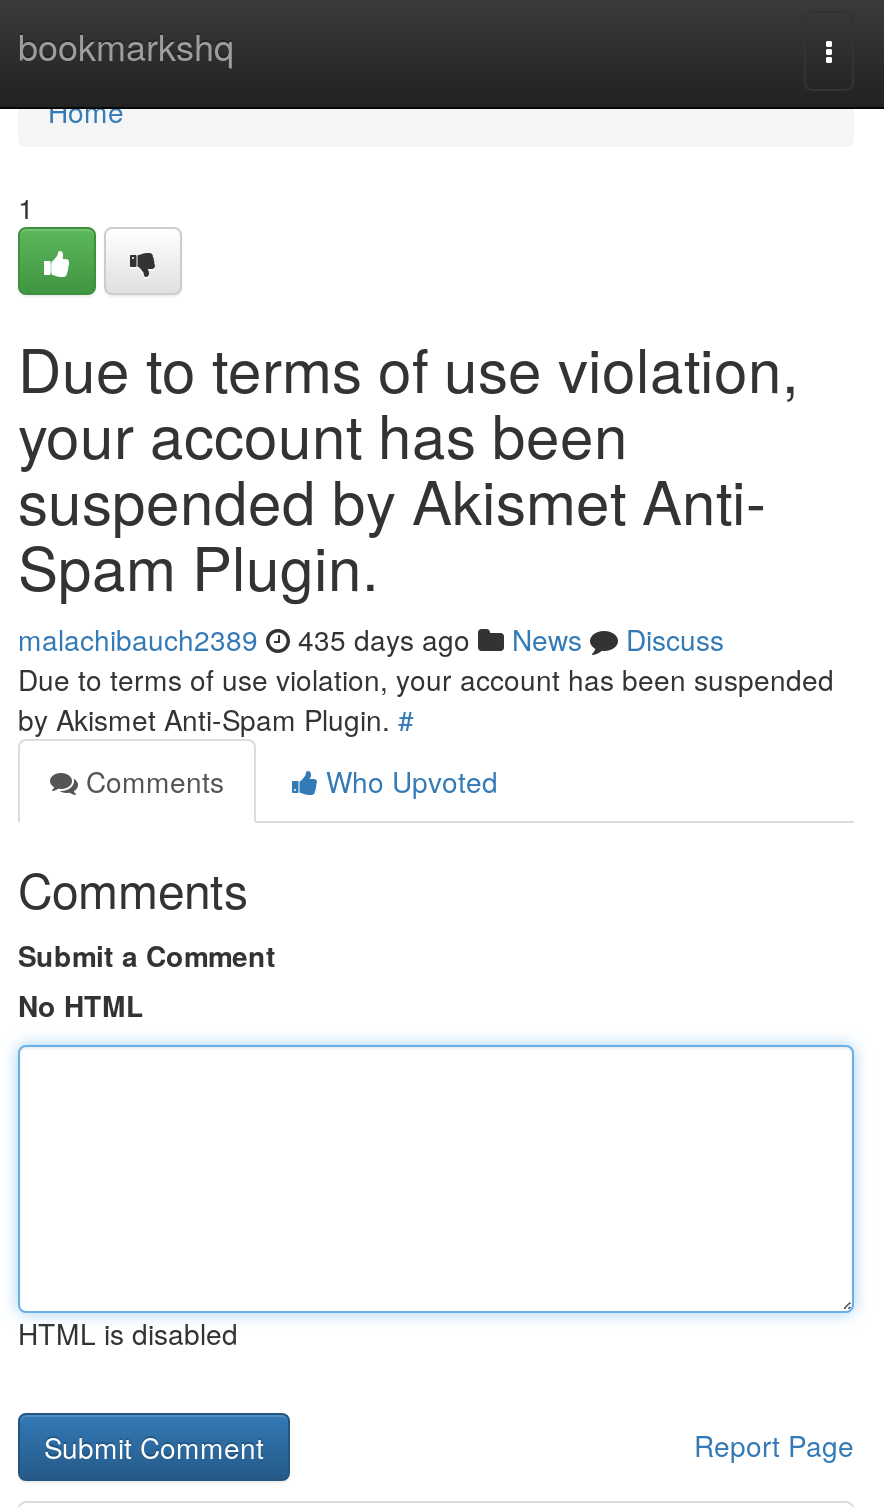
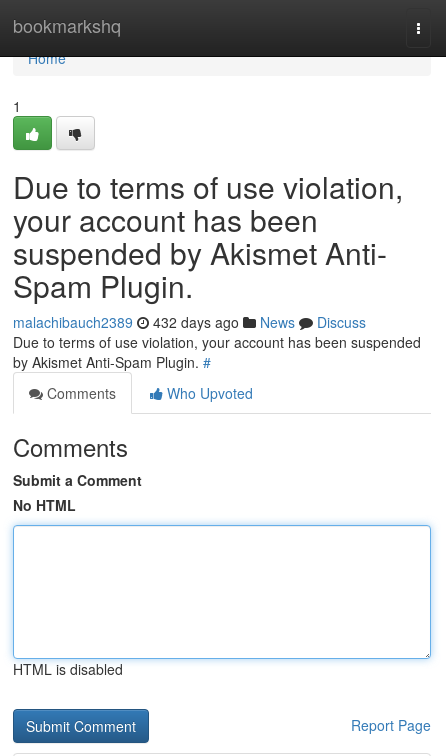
- malachibauch2389 435 days ago News Discuss
+ malachibauch2389 432 days ago News Discuss
